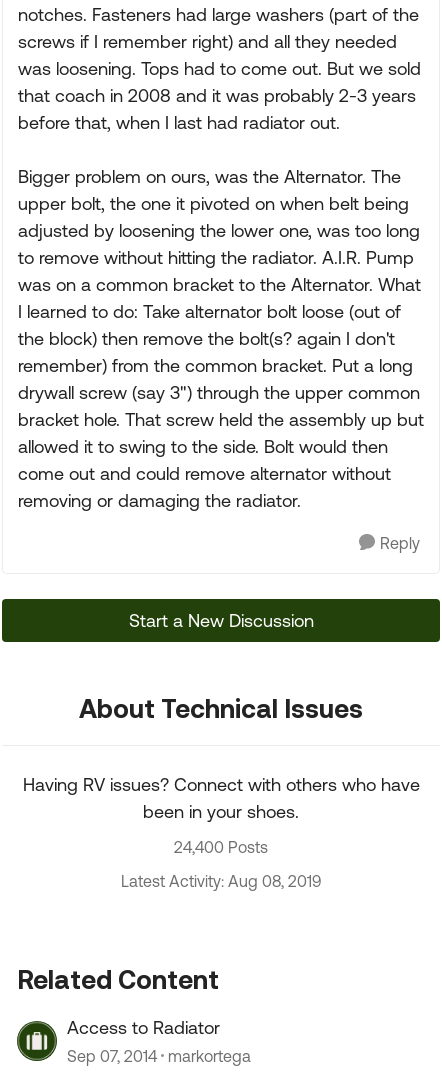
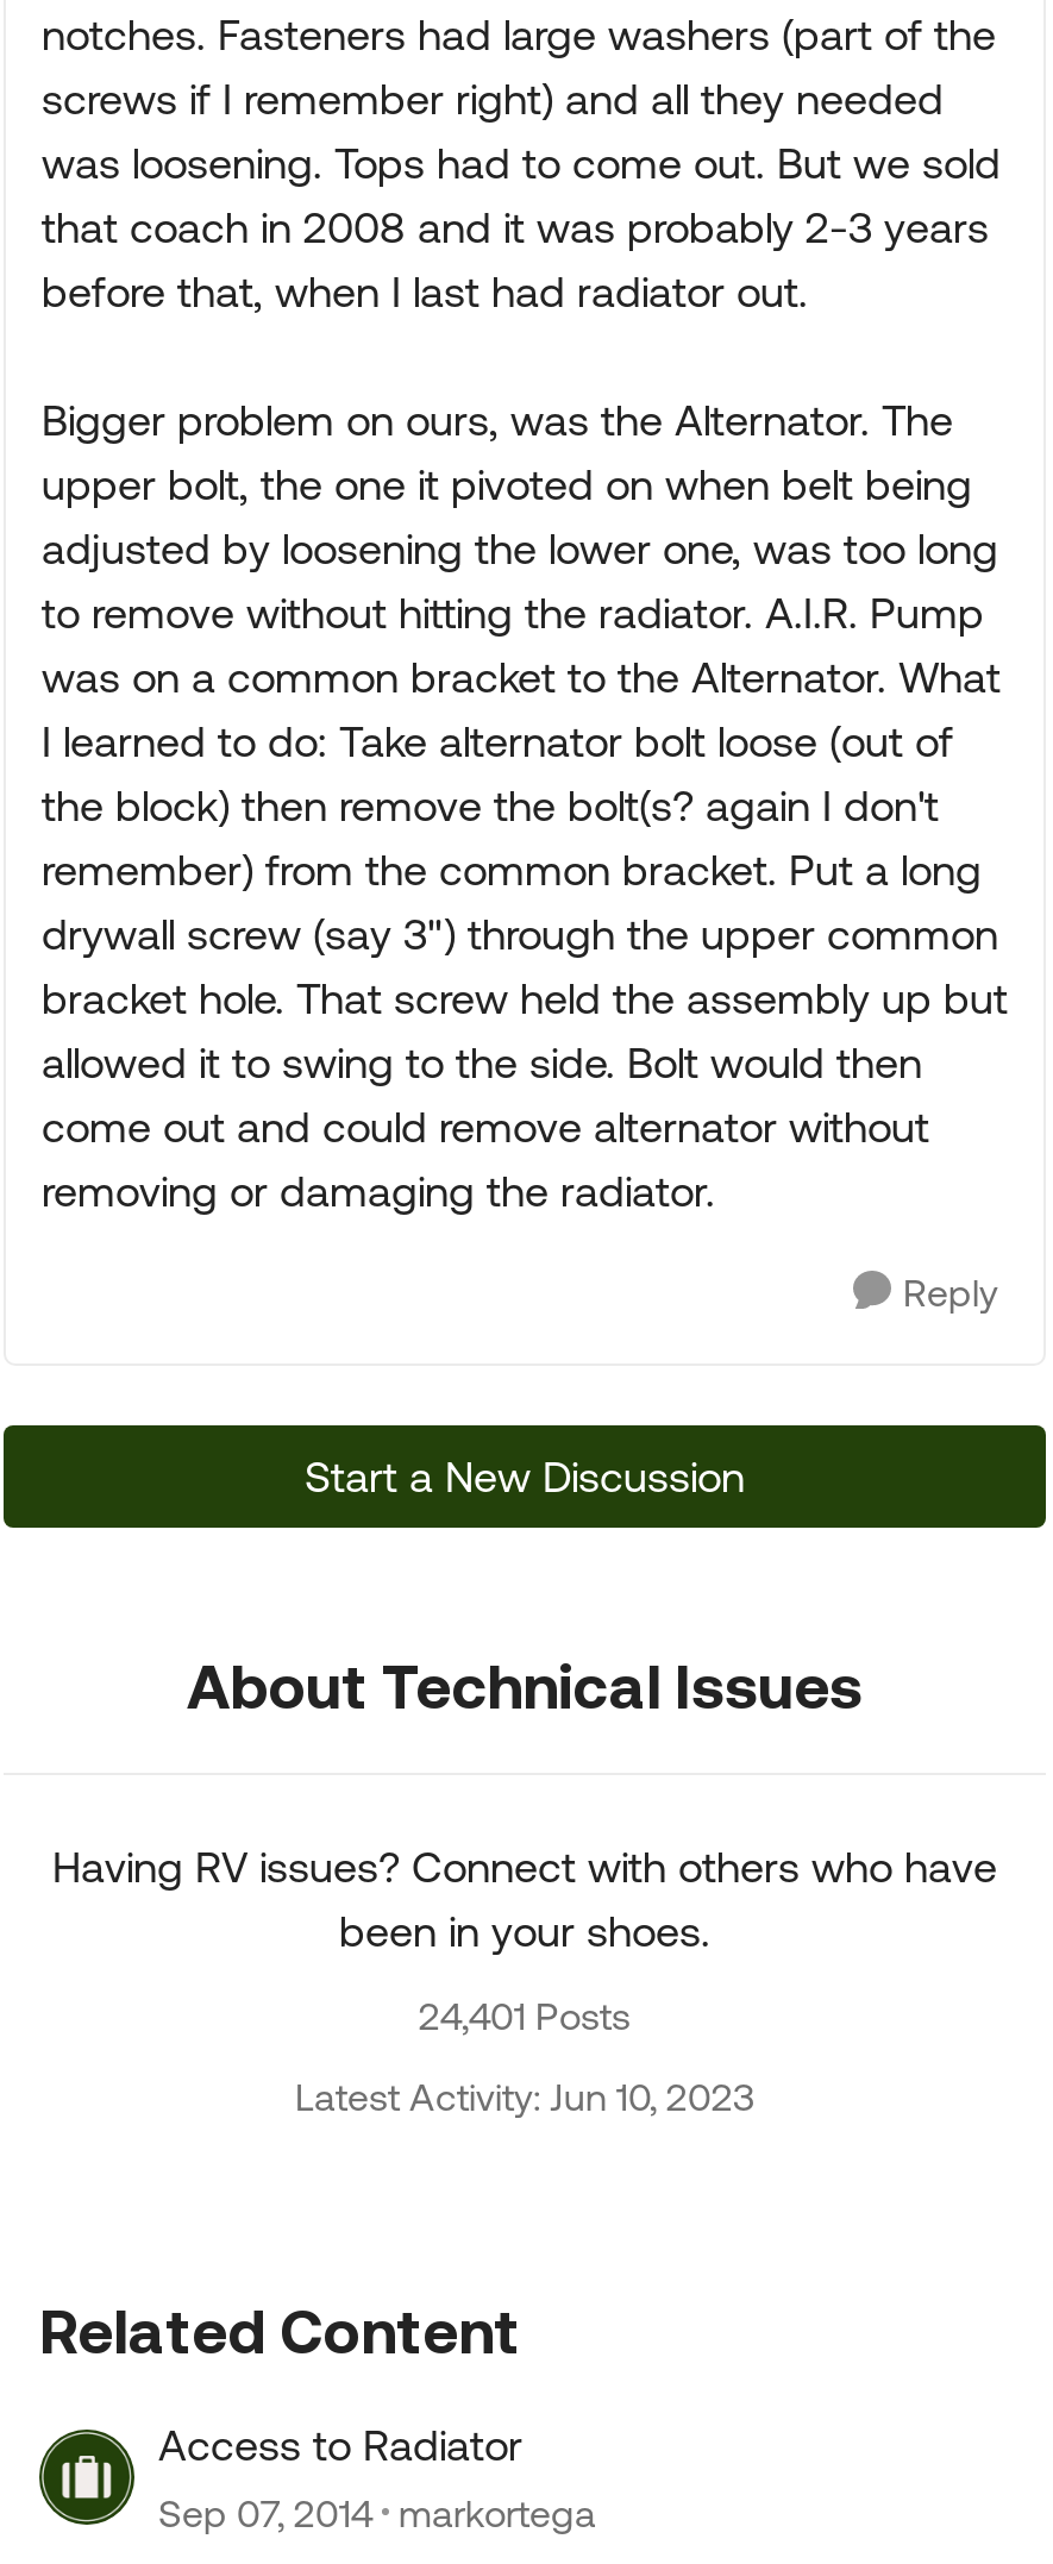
- 24,400 Posts
+ 24,401 Posts

- Latest Activity: Aug 08, 2019
+ Latest Activity: Jun 10, 2023
